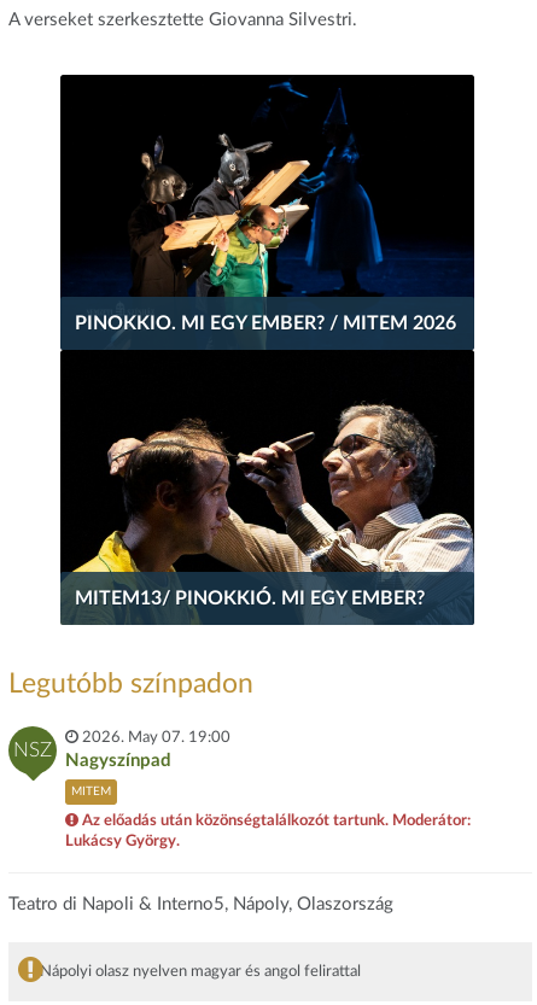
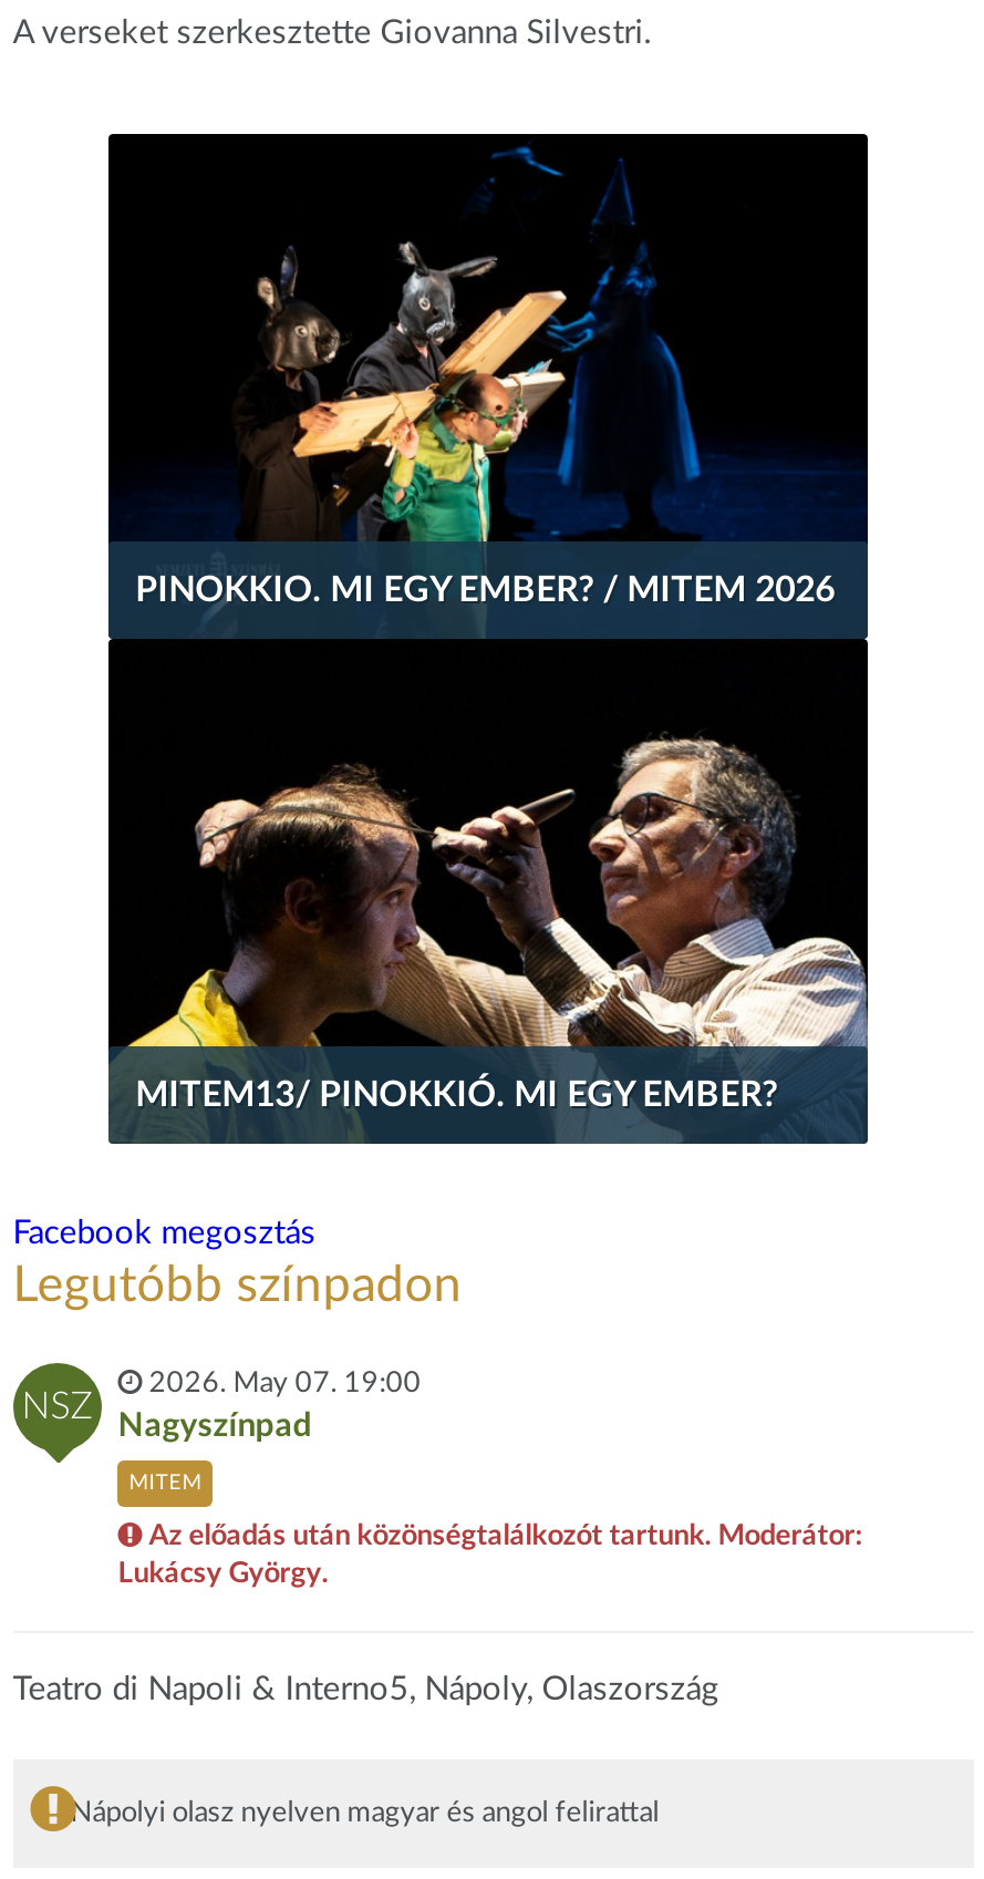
+ Facebook megosztás
